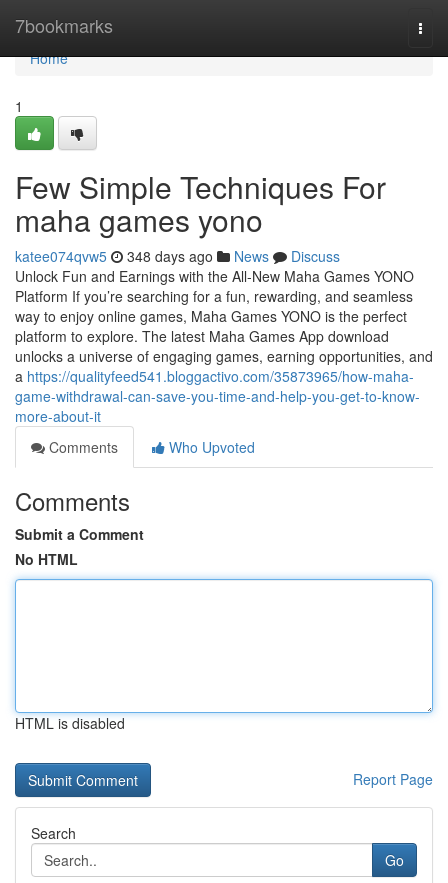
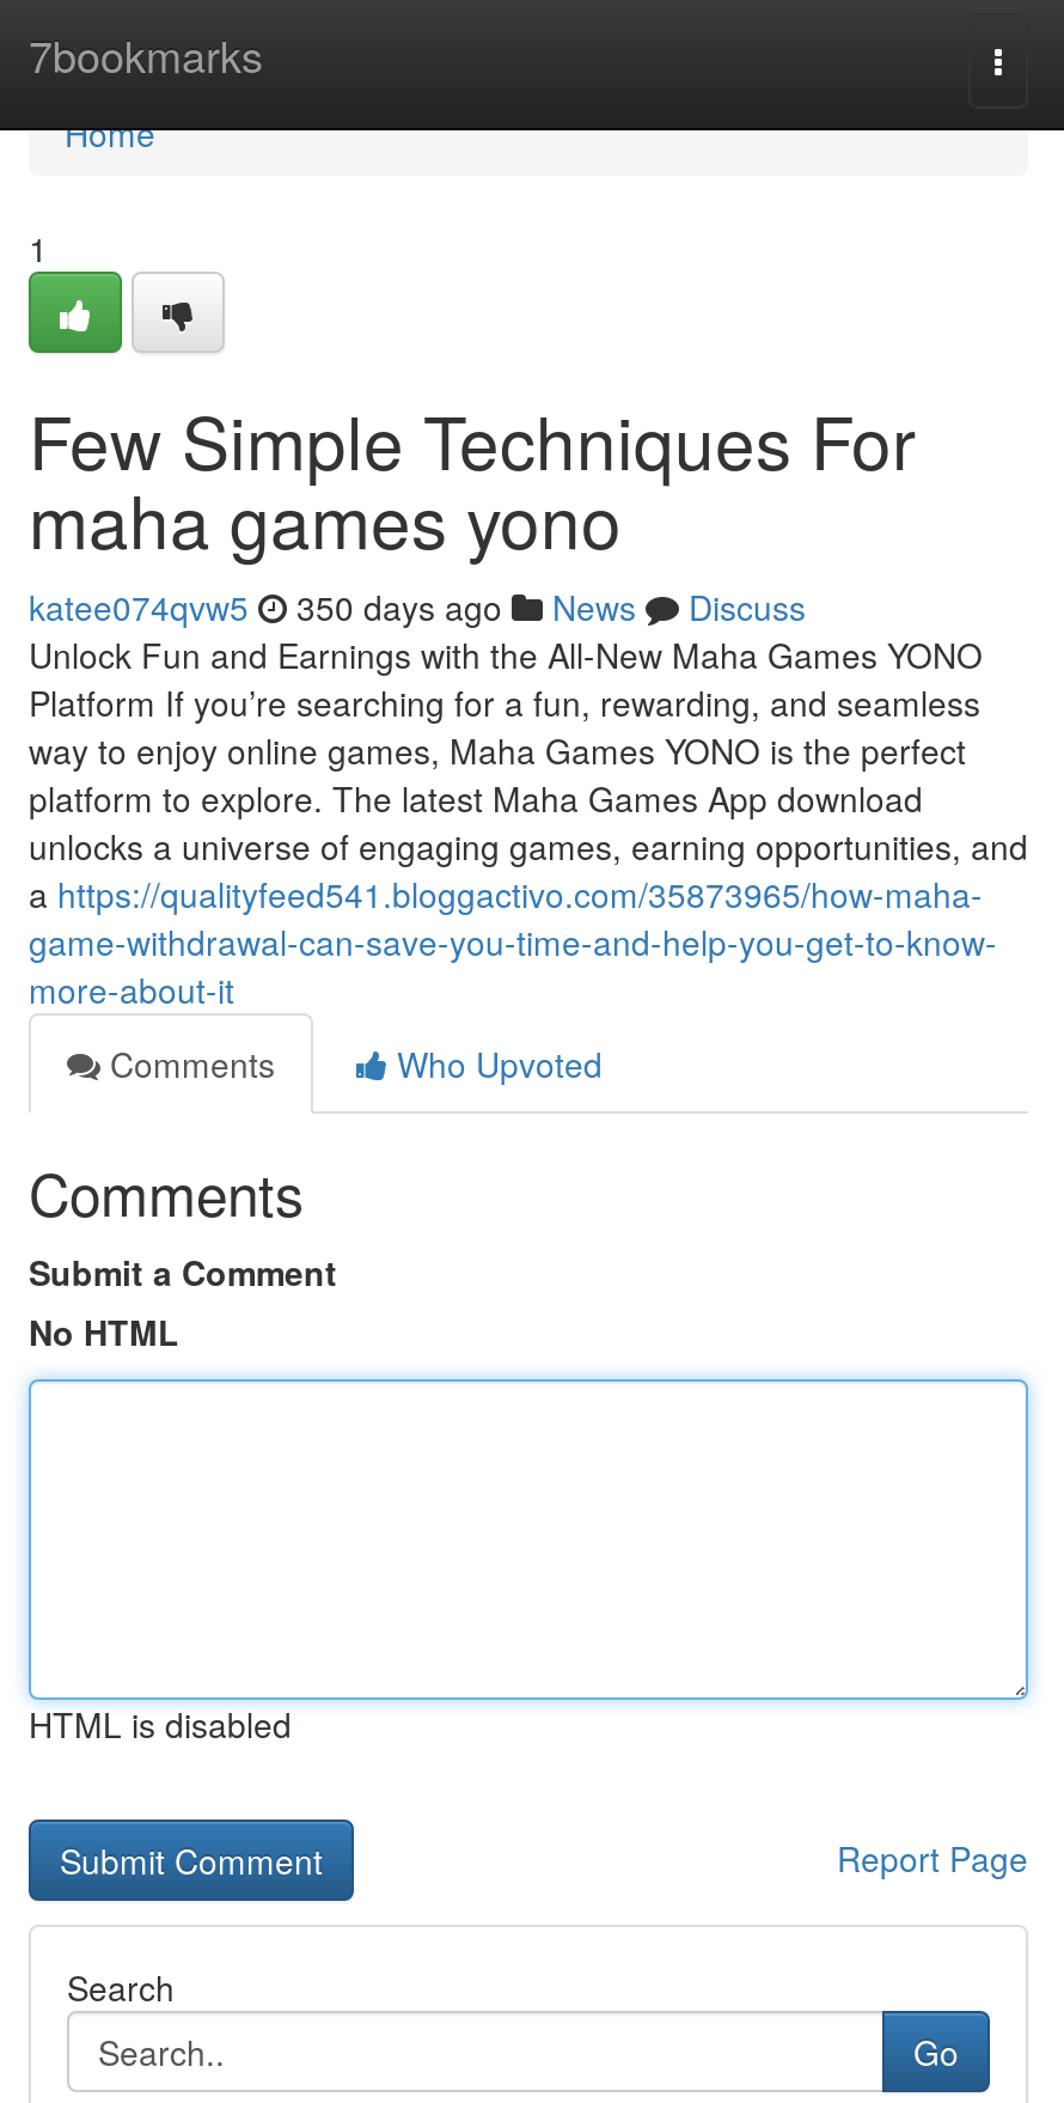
- katee074qvw5 348 days ago News Discuss
+ katee074qvw5 350 days ago News Discuss
